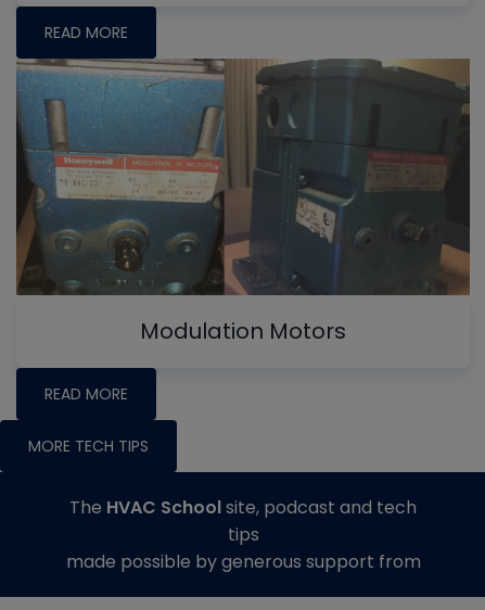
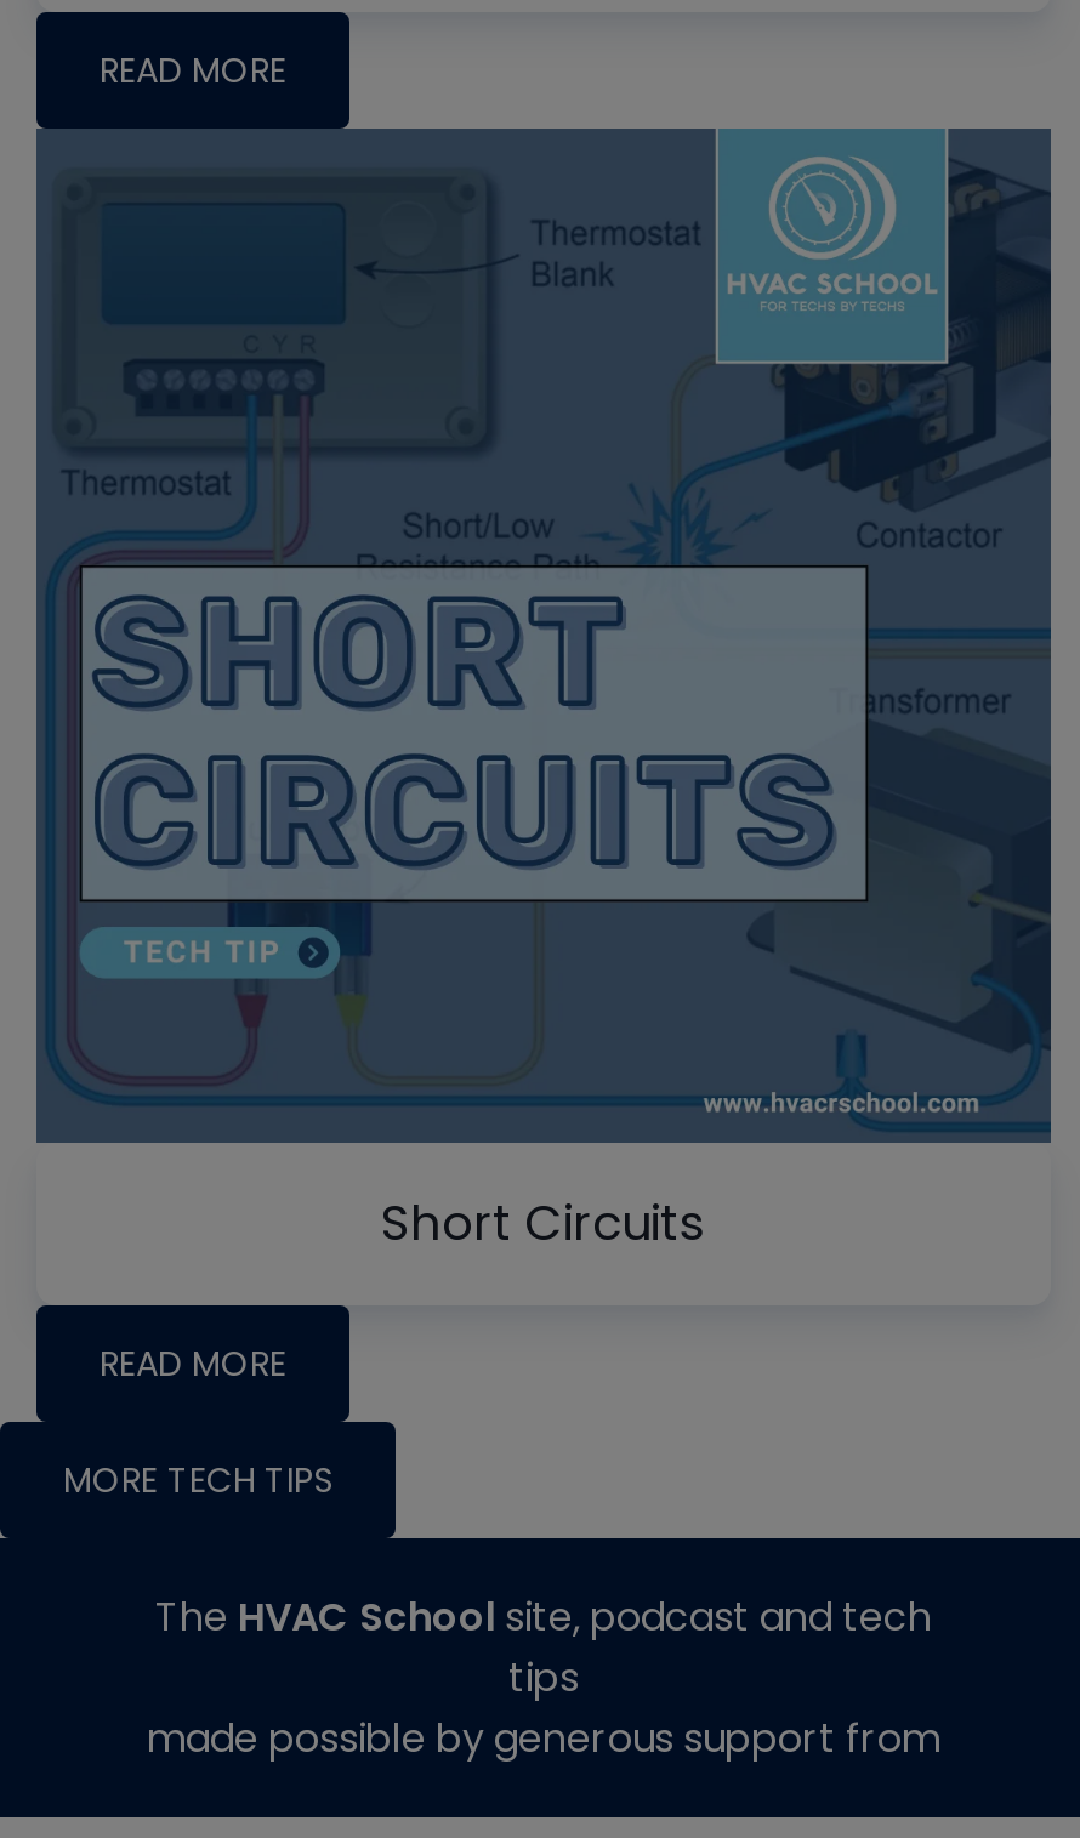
- [image]
- Modulation Motors
+ [image]
+ Short Circuits
